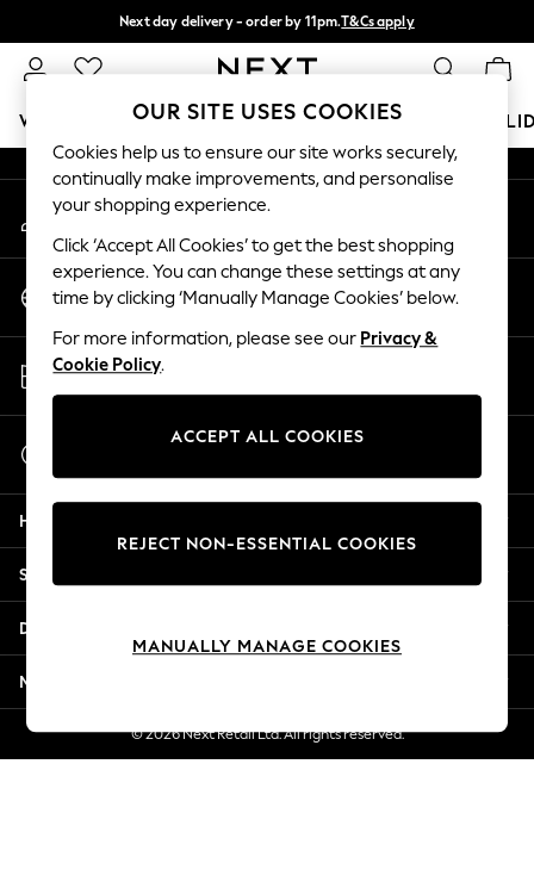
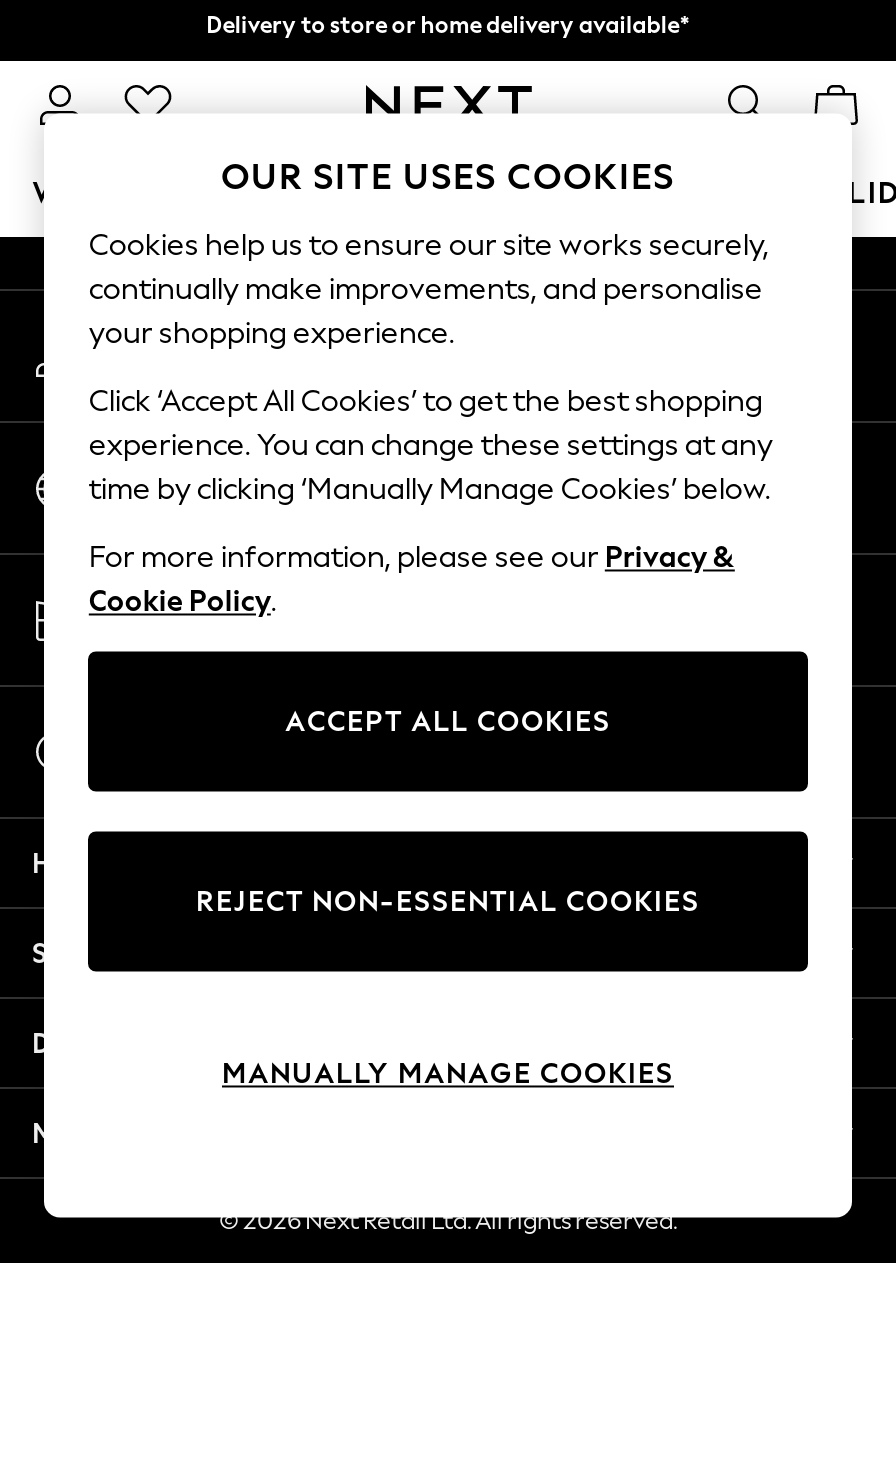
- Next day delivery - order by 11pm.T&Cs apply
+ Delivery to store or home delivery available*
